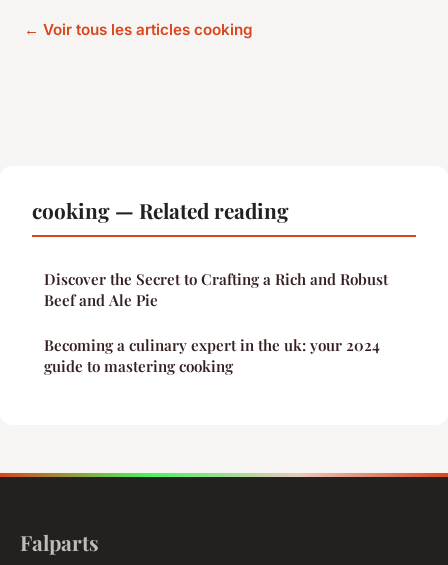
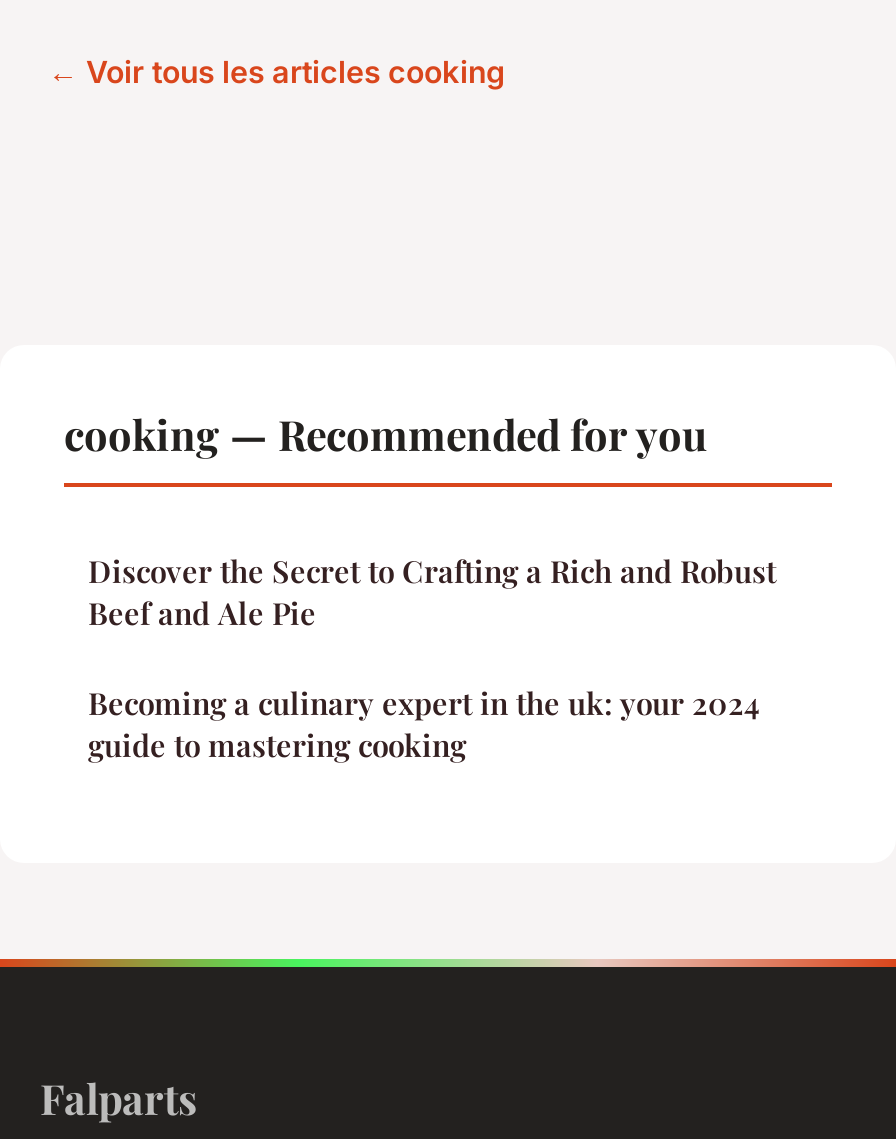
- cooking — Related reading
+ cooking — Recommended for you
